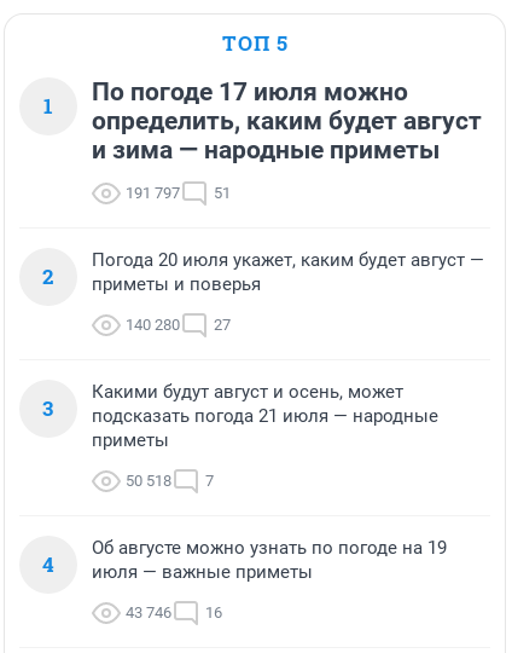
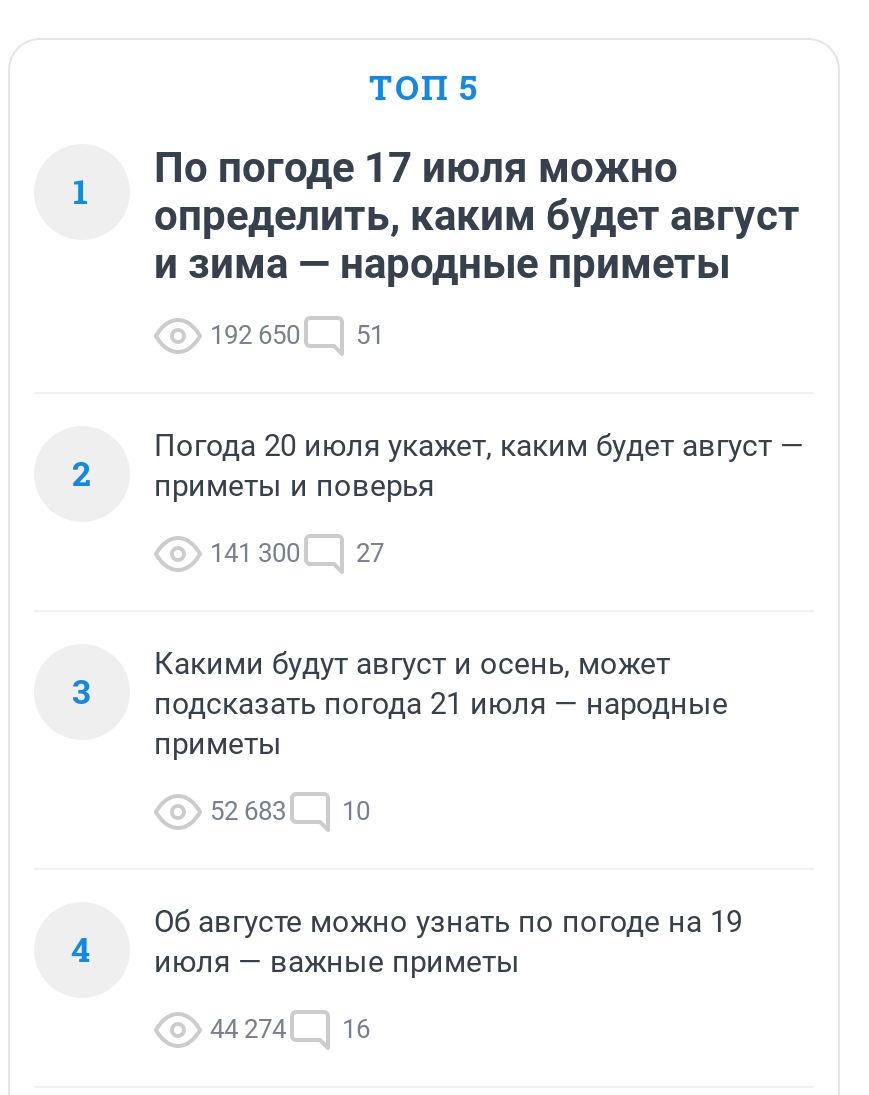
- 191 797 51
+ 192 650 51

- 140 280 27
+ 141 300 27

- 50 518
+ 52 683

- 7
+ 10

- 43 746 16
+ 44 274 16
